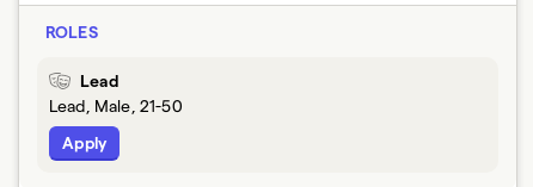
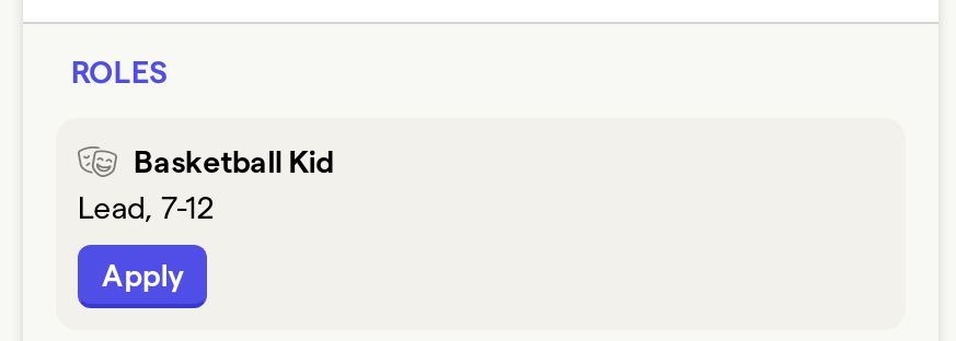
- Lead
- Lead, Male, 21-50
+ Basketball Kid
+ Lead, 7-12
